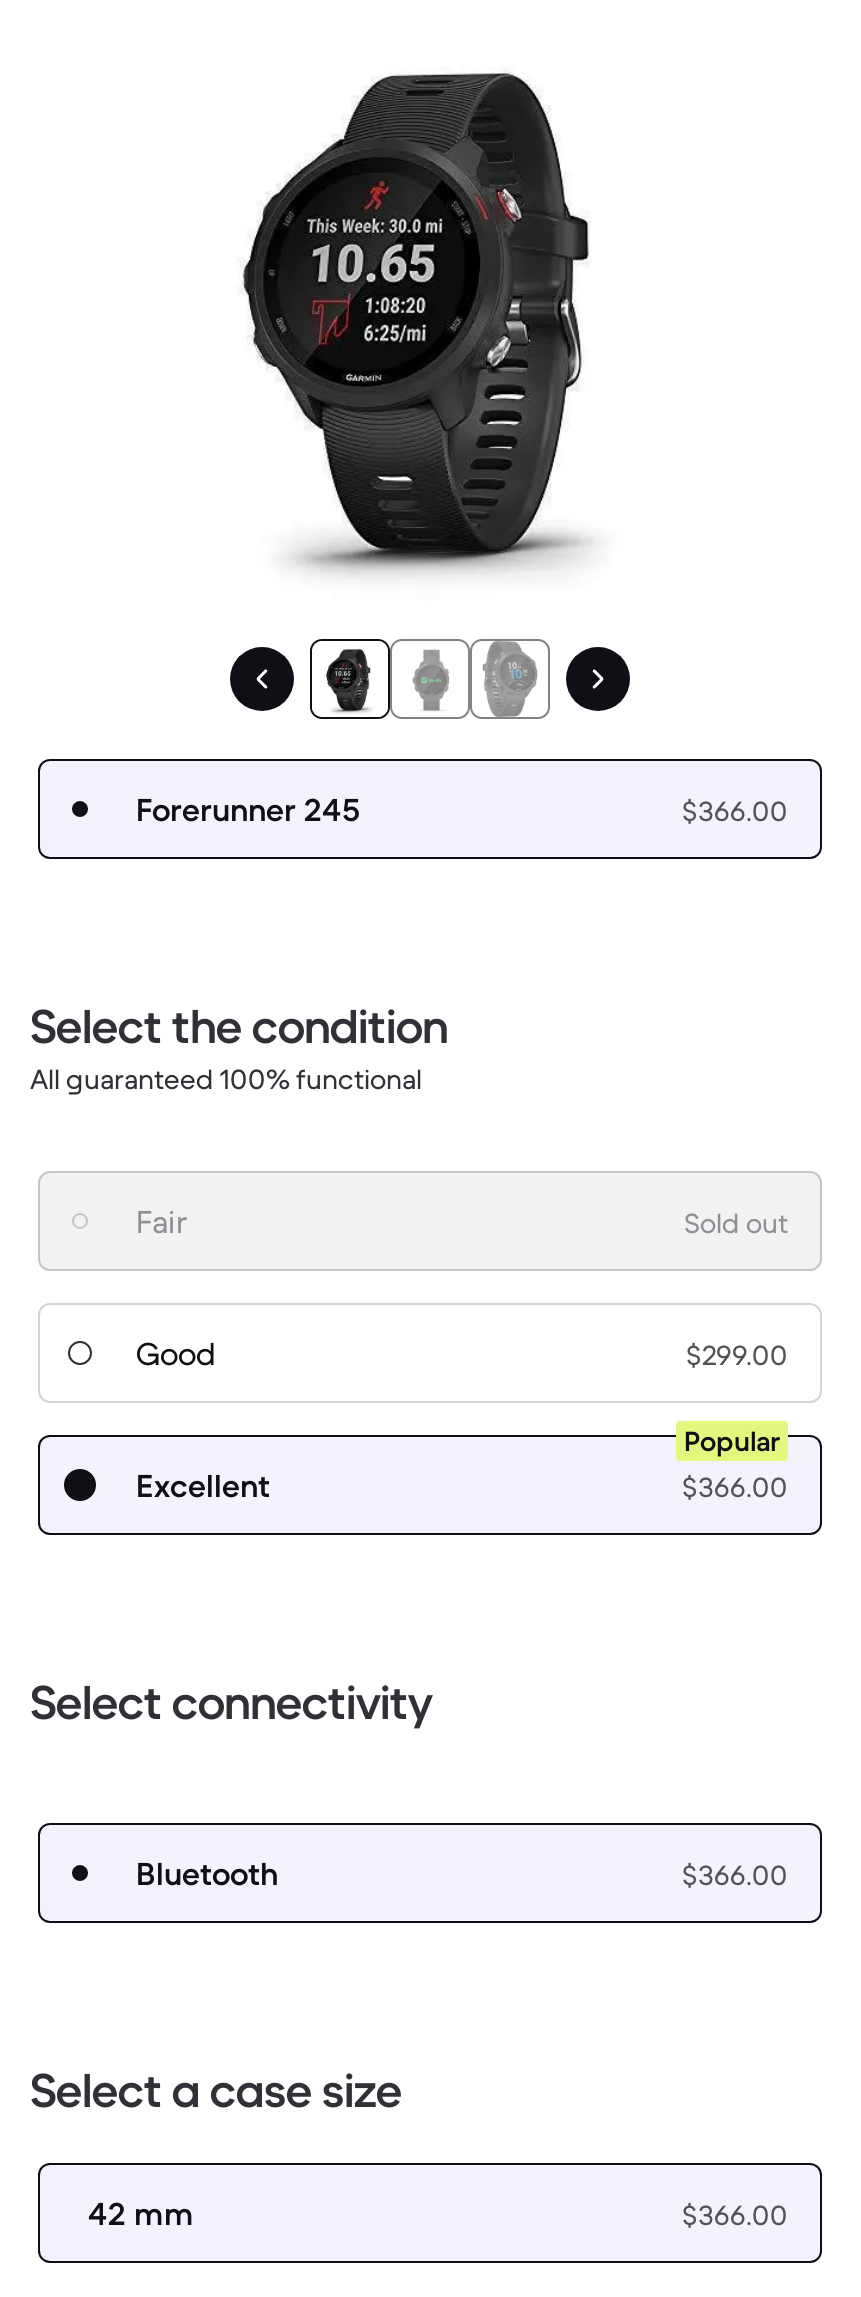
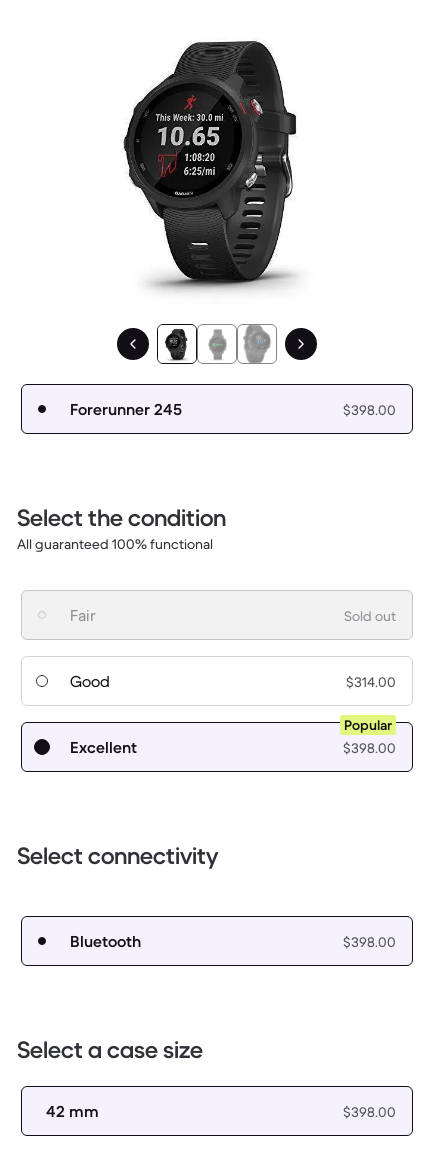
- $366.00
+ $398.00

- $299.00
+ $314.00

- $366.00
+ $398.00

- $366.00
+ $398.00

- $366.00
+ $398.00
